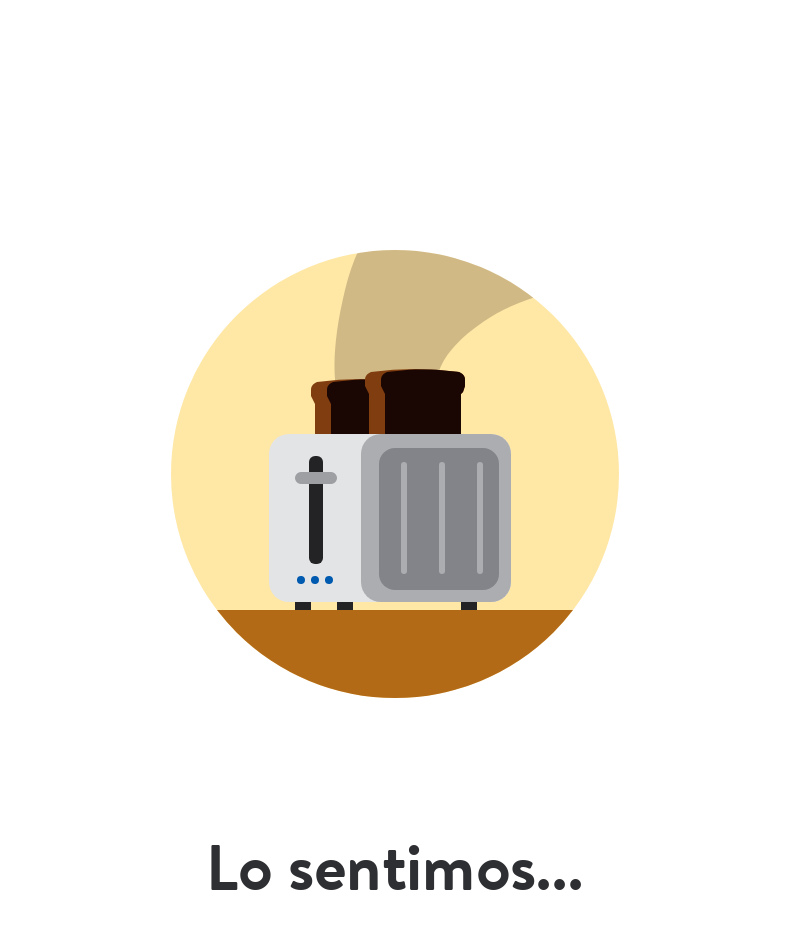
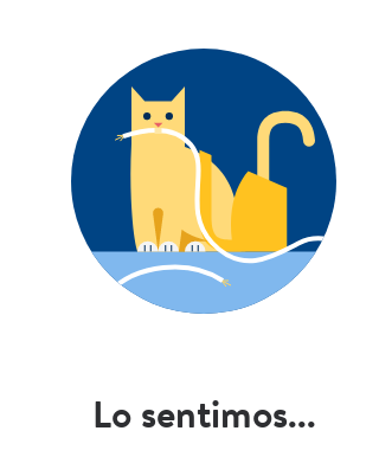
- [image]
+ [image]
